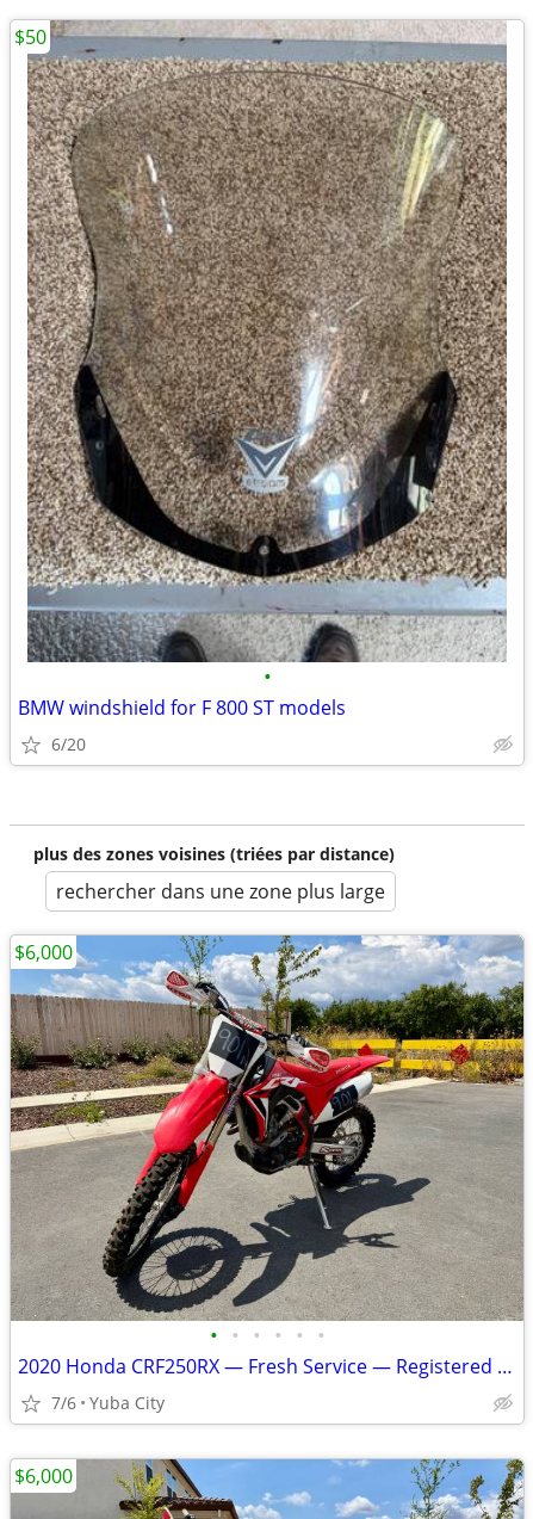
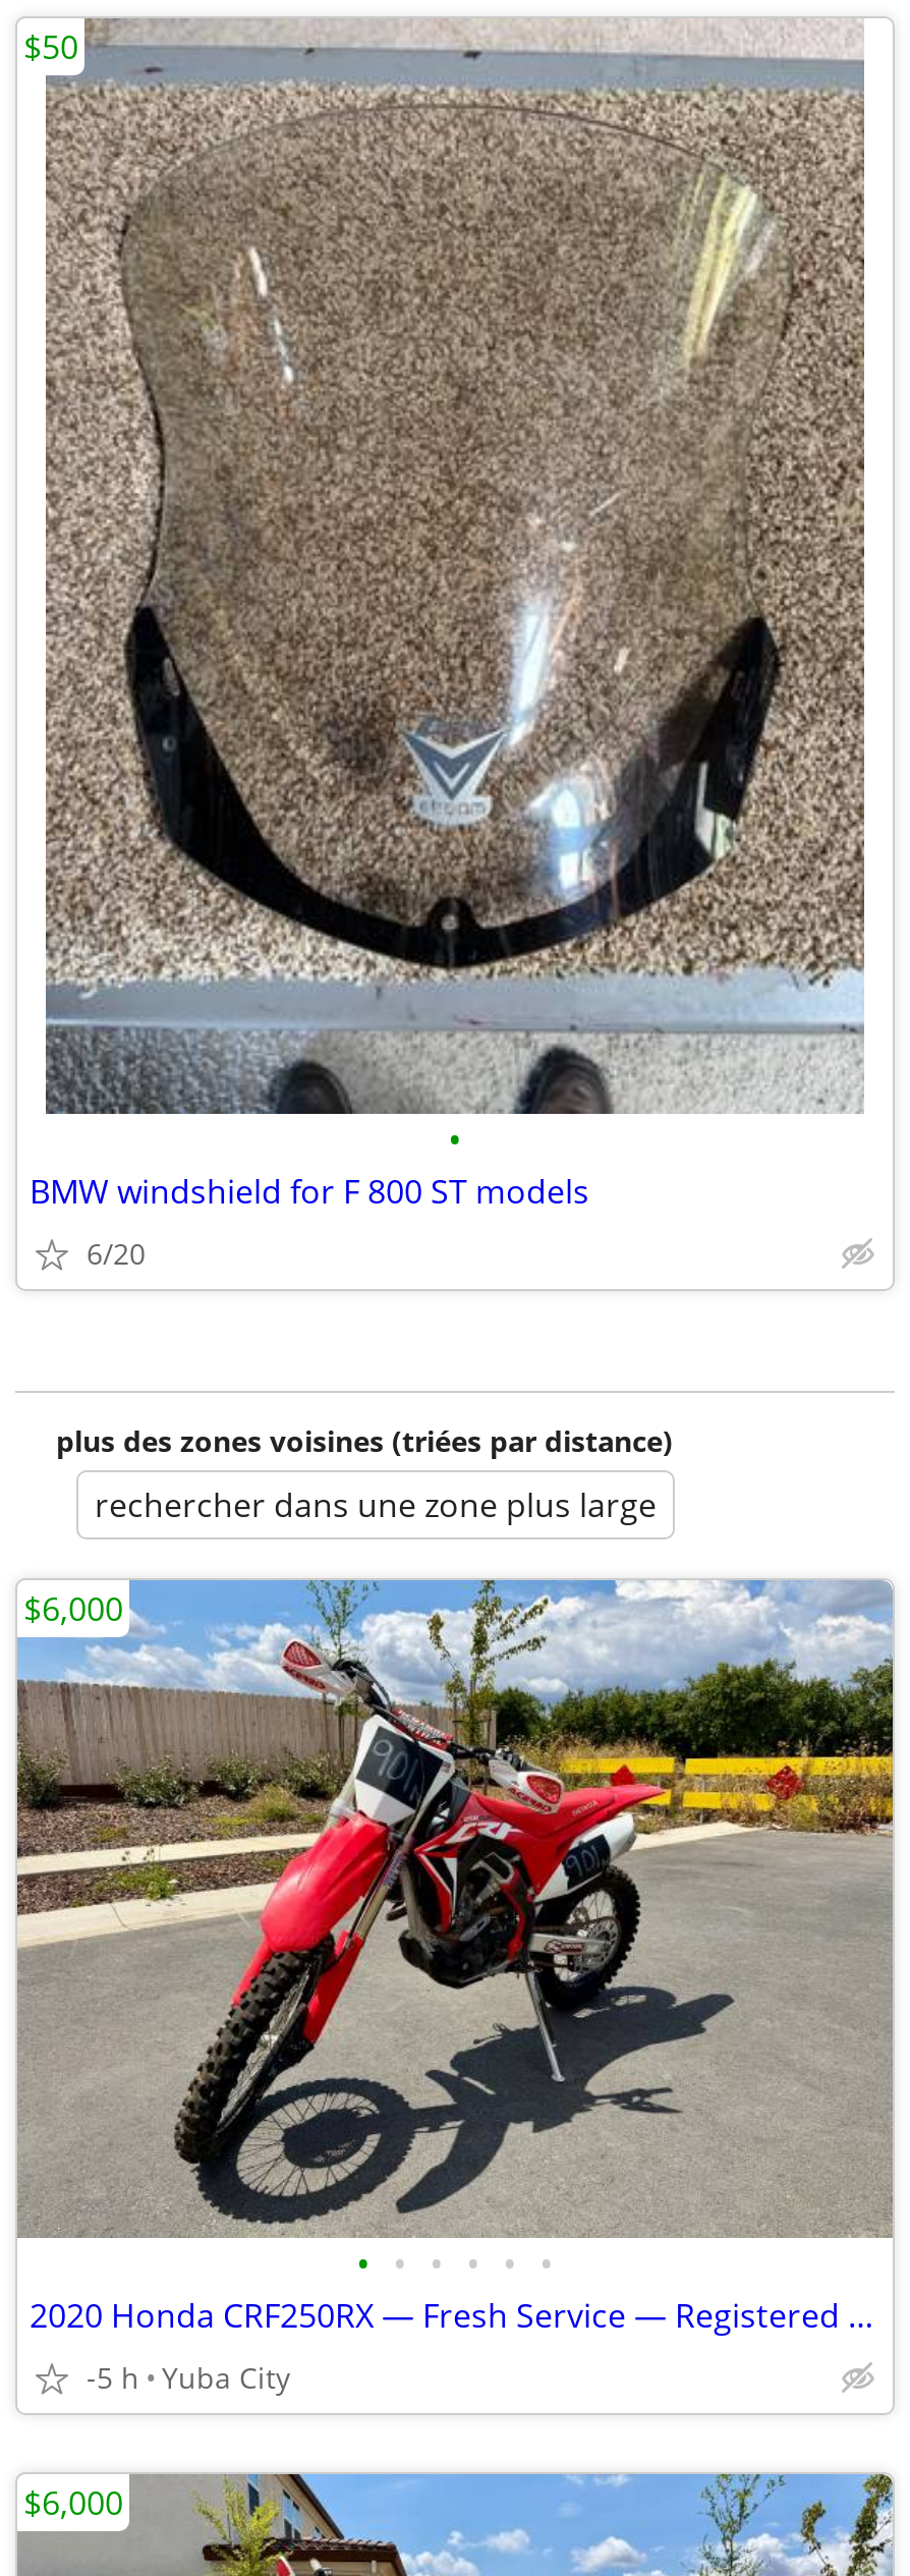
- 7/6 Yuba City
+ -5 h Yuba City
